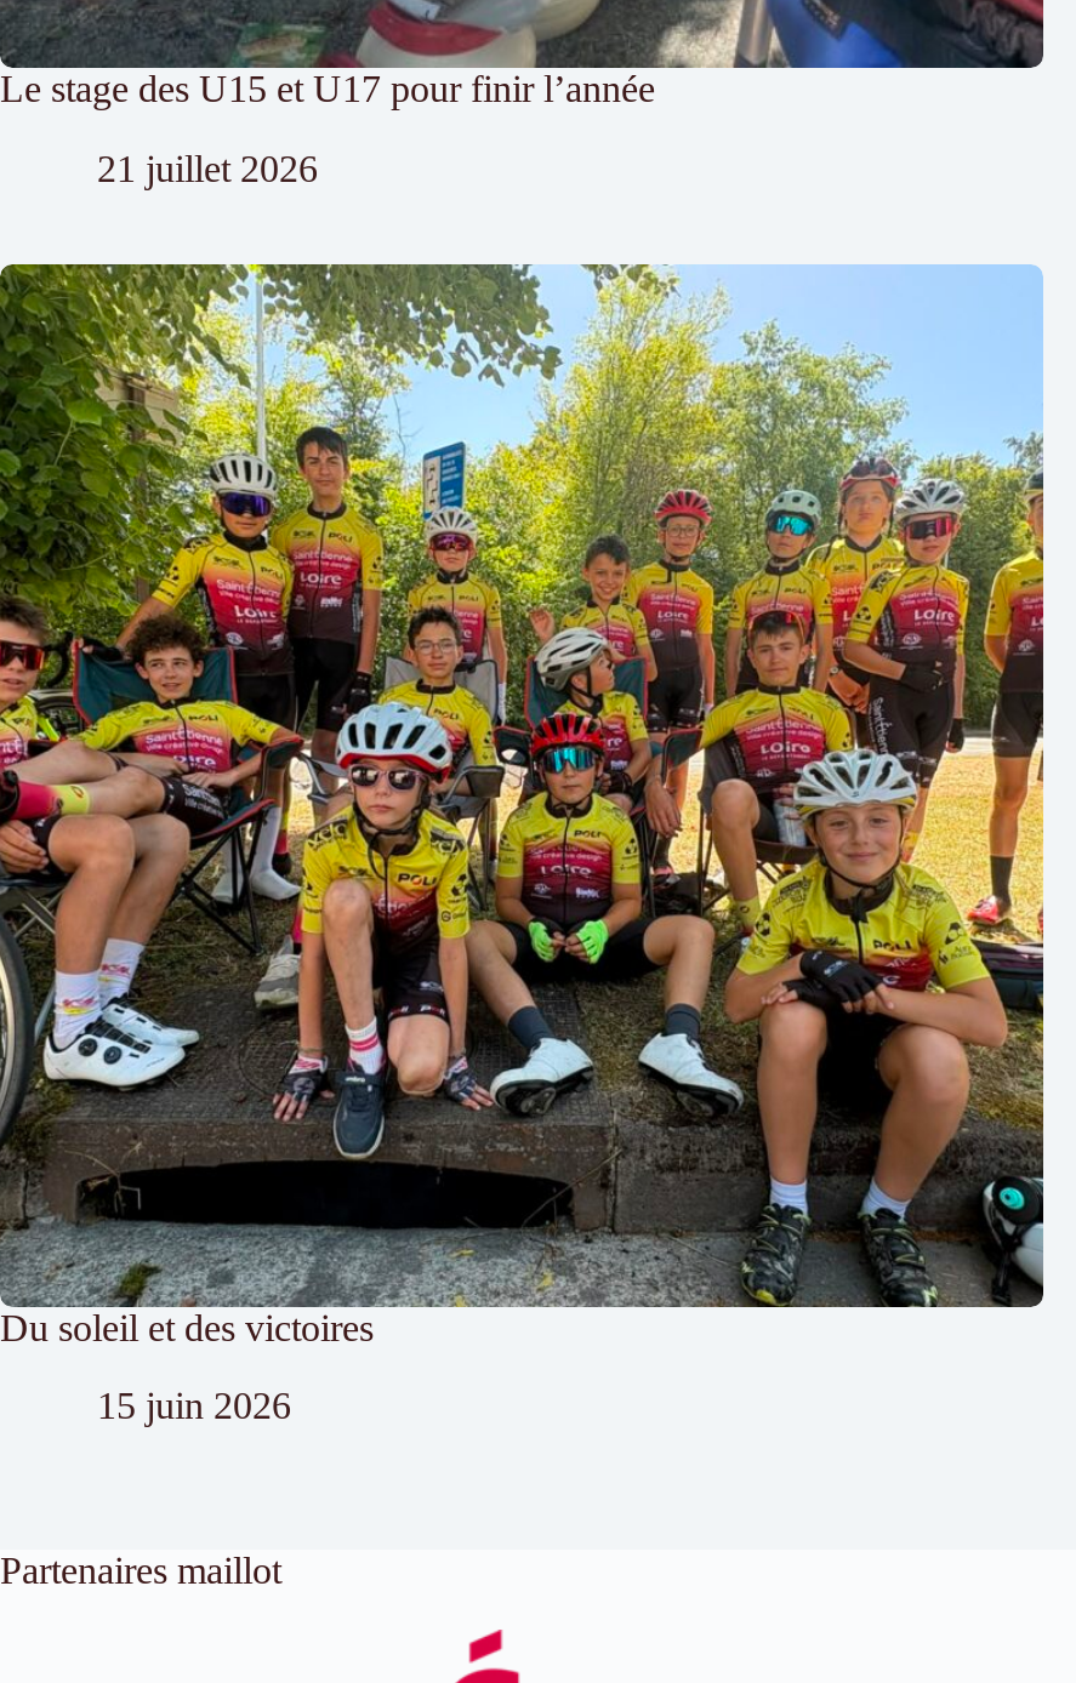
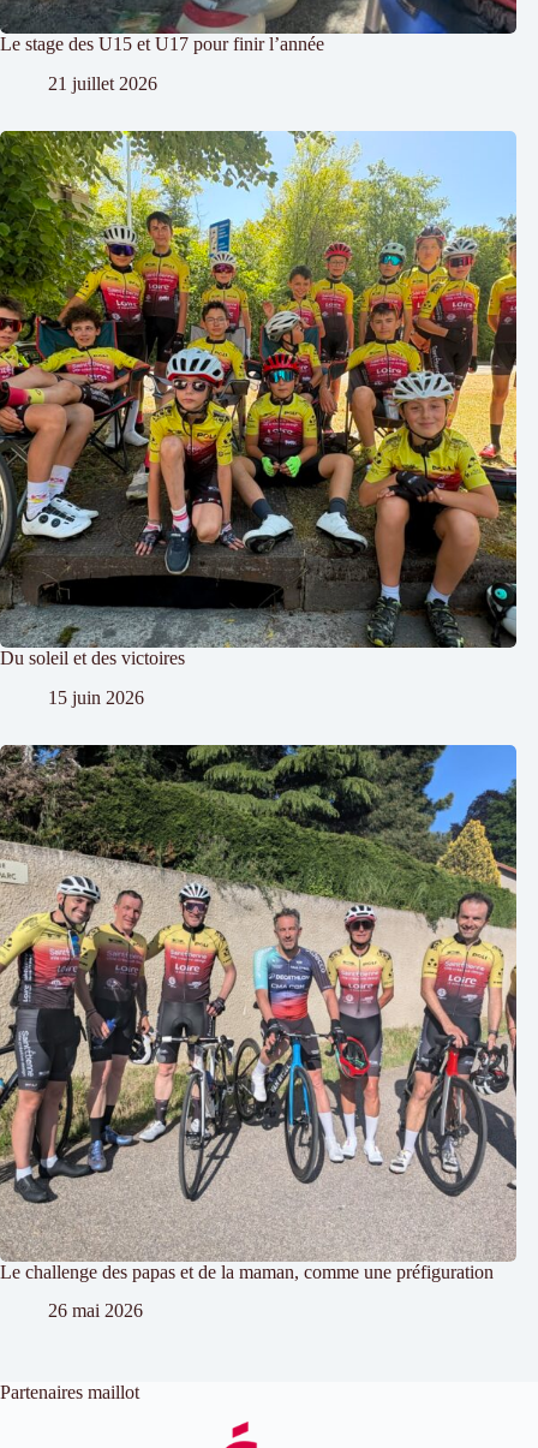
+ [image]
+ Le challenge des papas et de la maman, comme une préfiguration
+ 26 mai 2026
